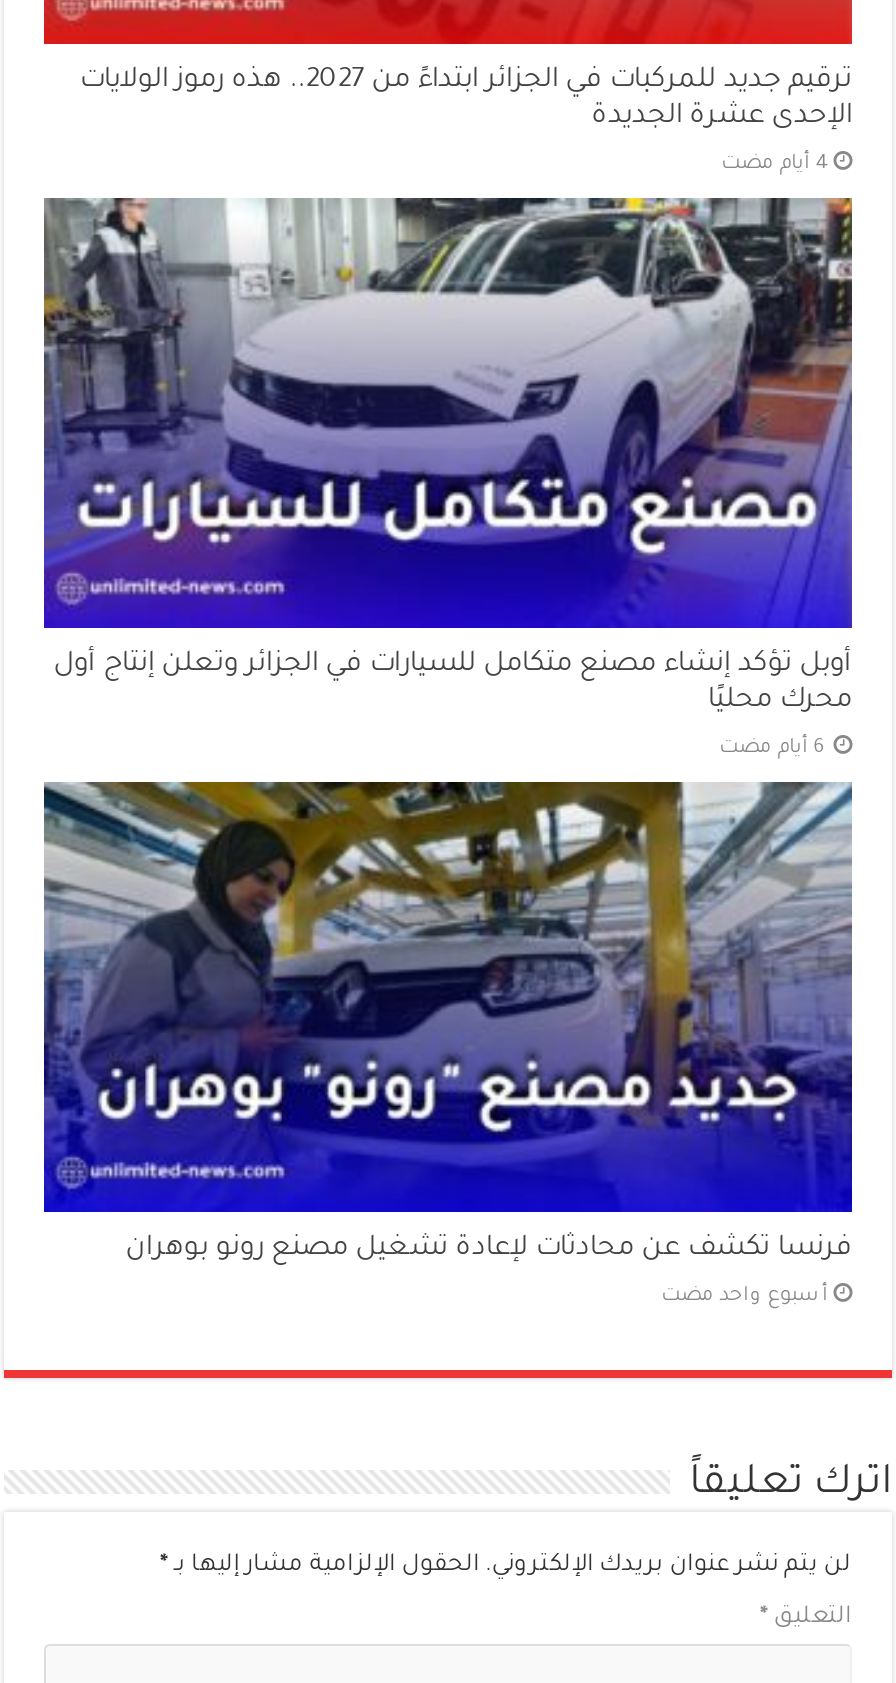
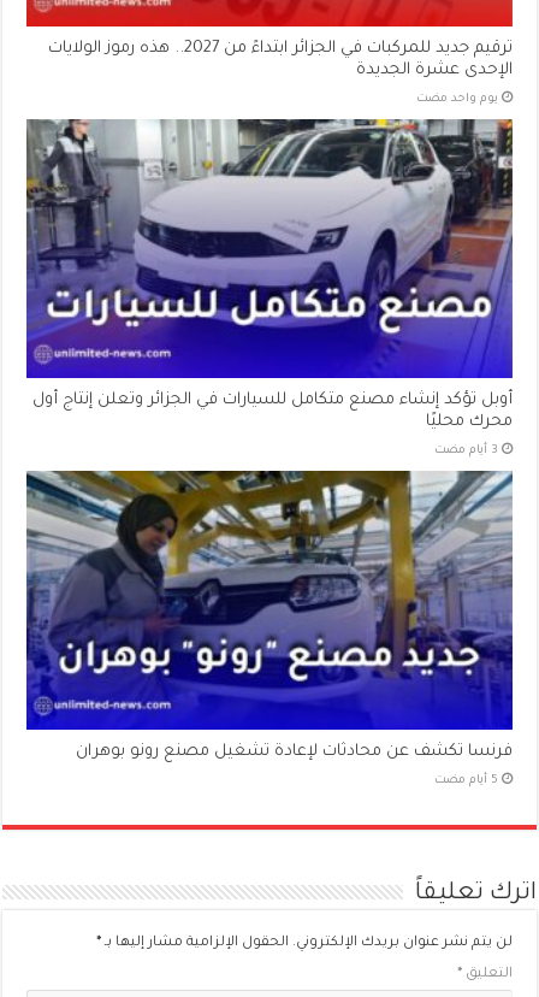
+ يوم واحد مضت

- أسبوع واحد مضت
